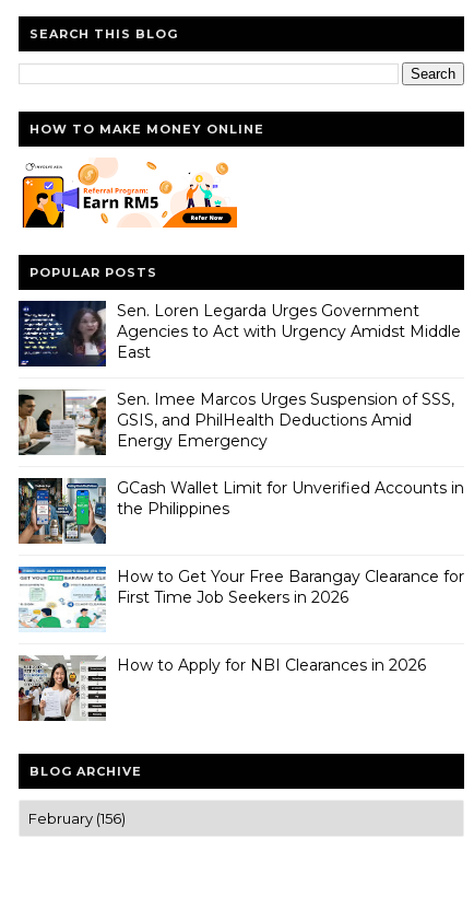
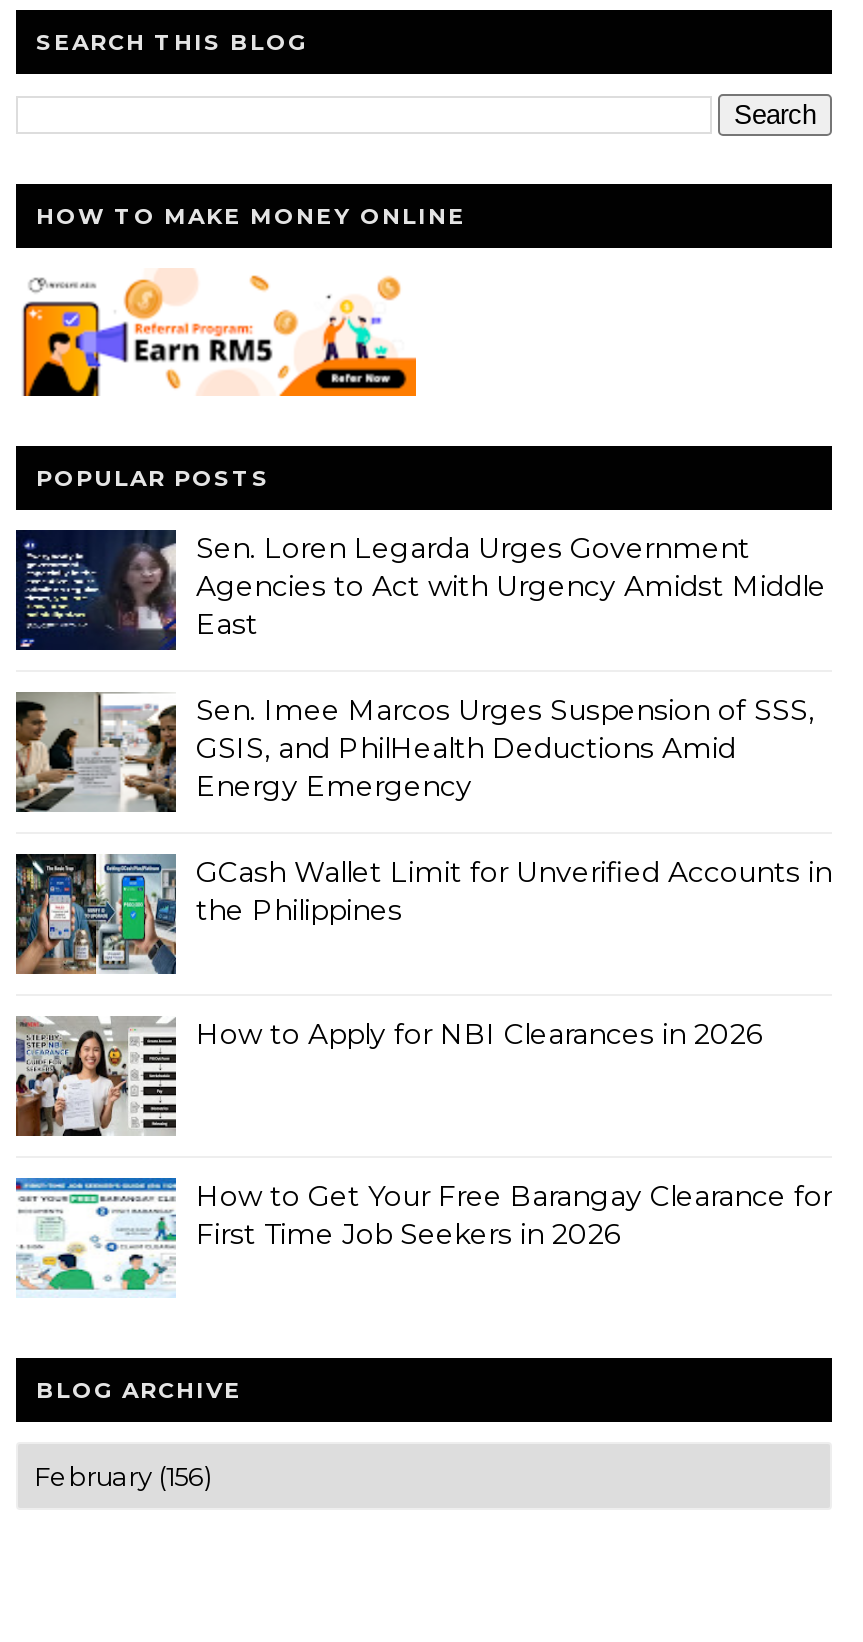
moved down: [image] | How to Get Your Free Barangay Clearance for | First Time Job Seekers in 2026

moved up: [image] | How to Apply for NBI Clearances in 2026
